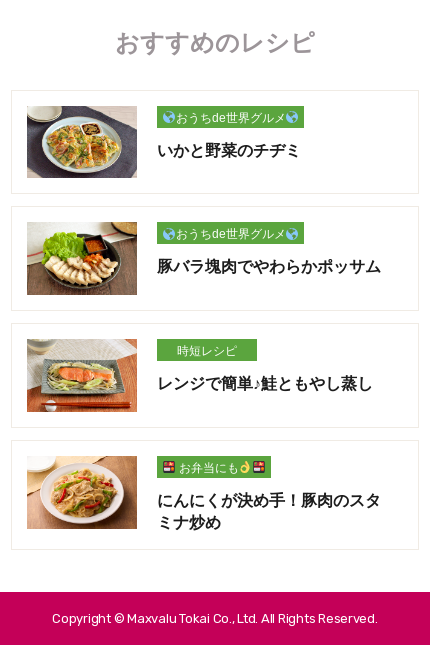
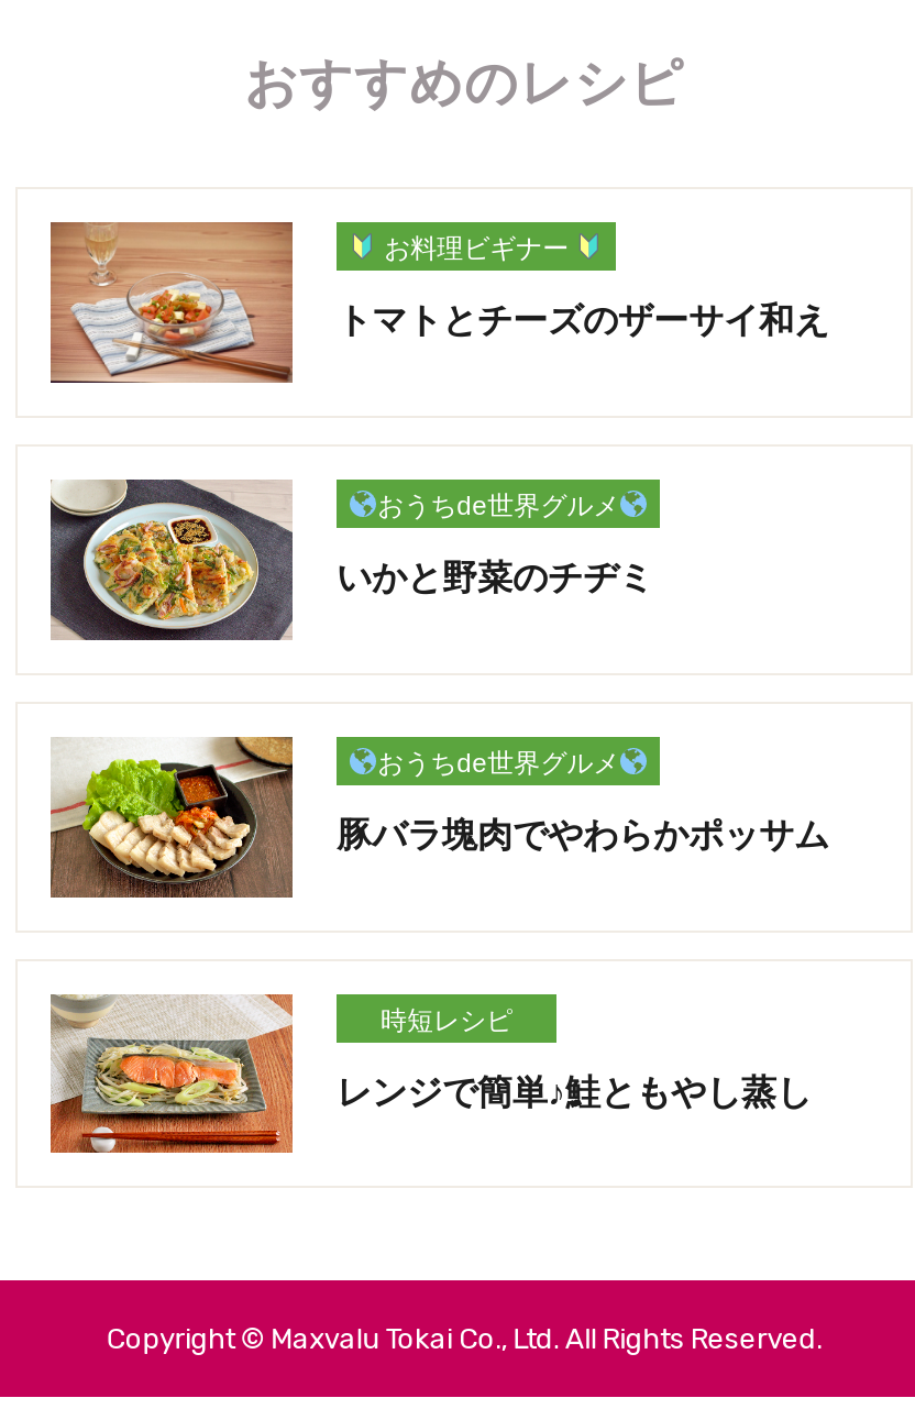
+ [image]
+ お料理ビギナー
+ トマトとチーズのザーサイ和え

moved down: [image] | おうちde世界グルメ | いかと野菜のチヂミ | おうちde世界グルメ | 豚バラ塊肉でやわらかポッサム | 時短レシピ

moved down: [image]

- [image]
- お弁当にも
- にんにくが決め手！豚肉のスタ
- ミナ炒め
